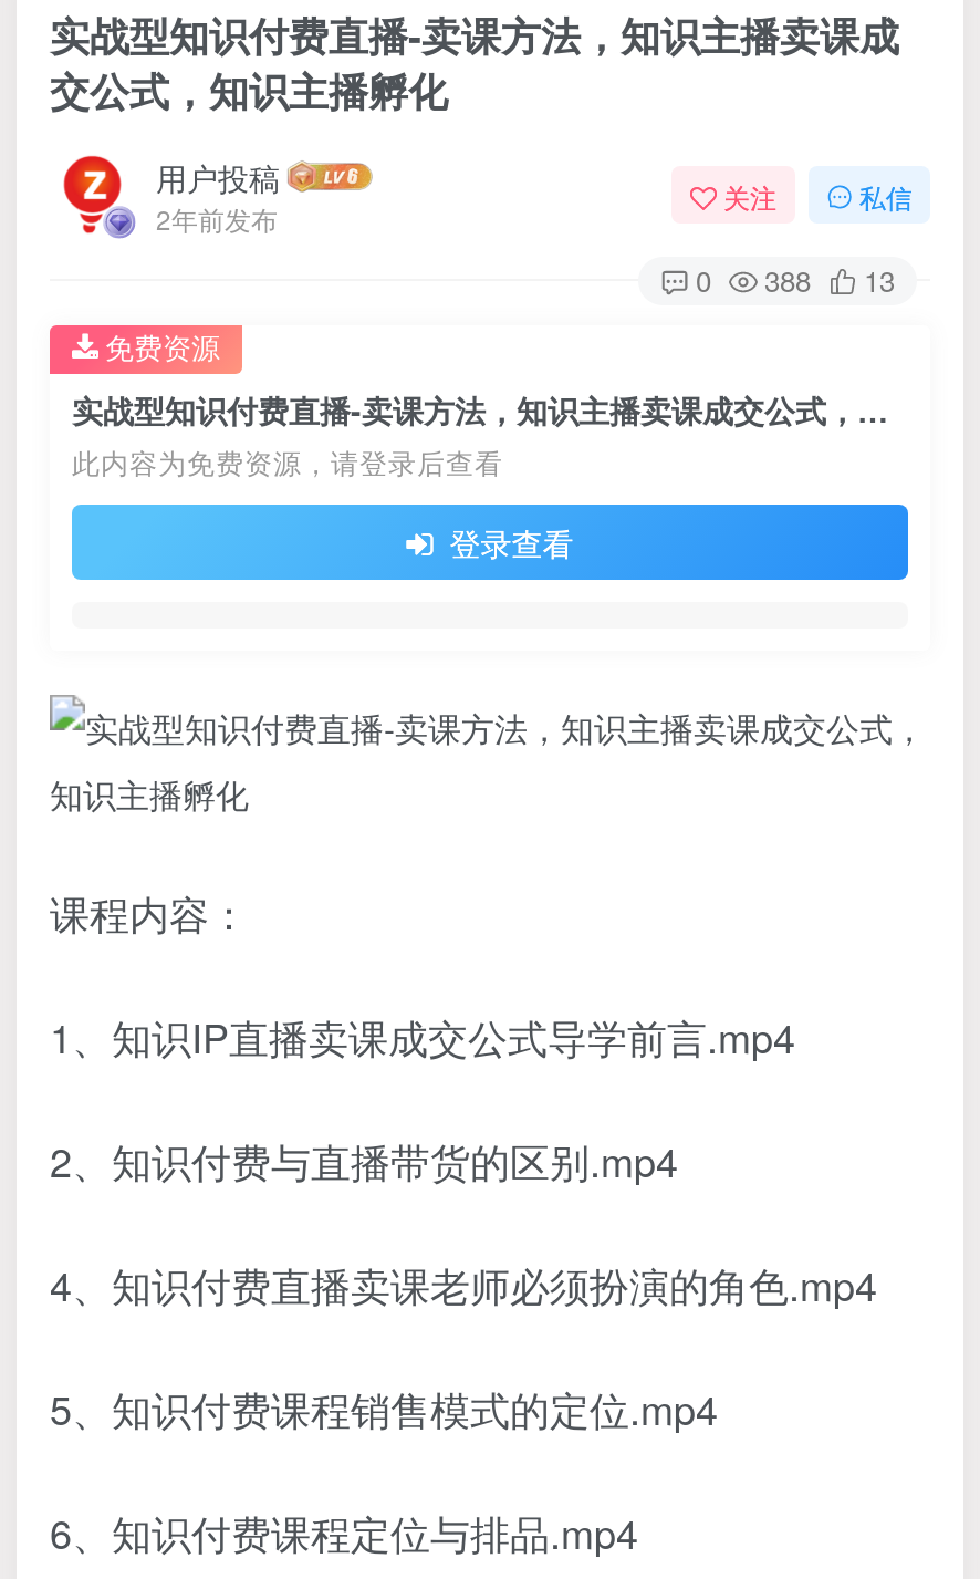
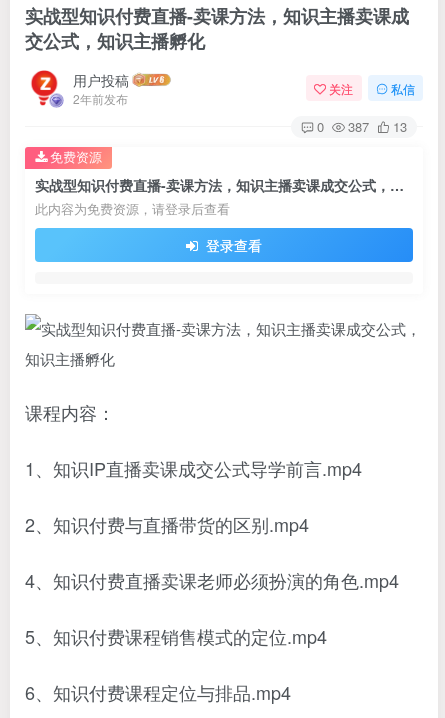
- 0 388 13
+ 0 387 13
